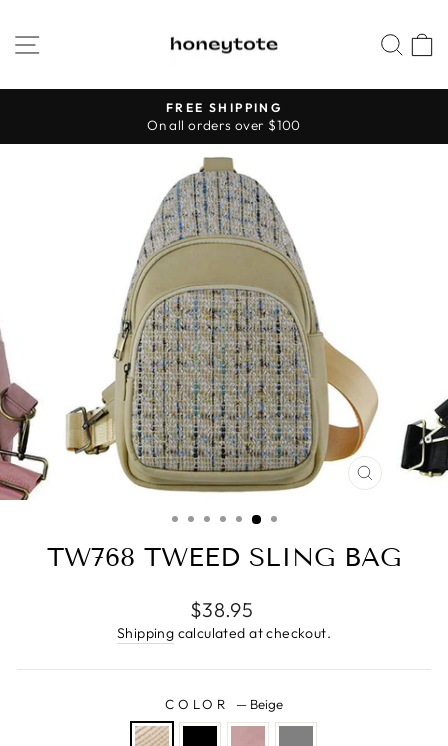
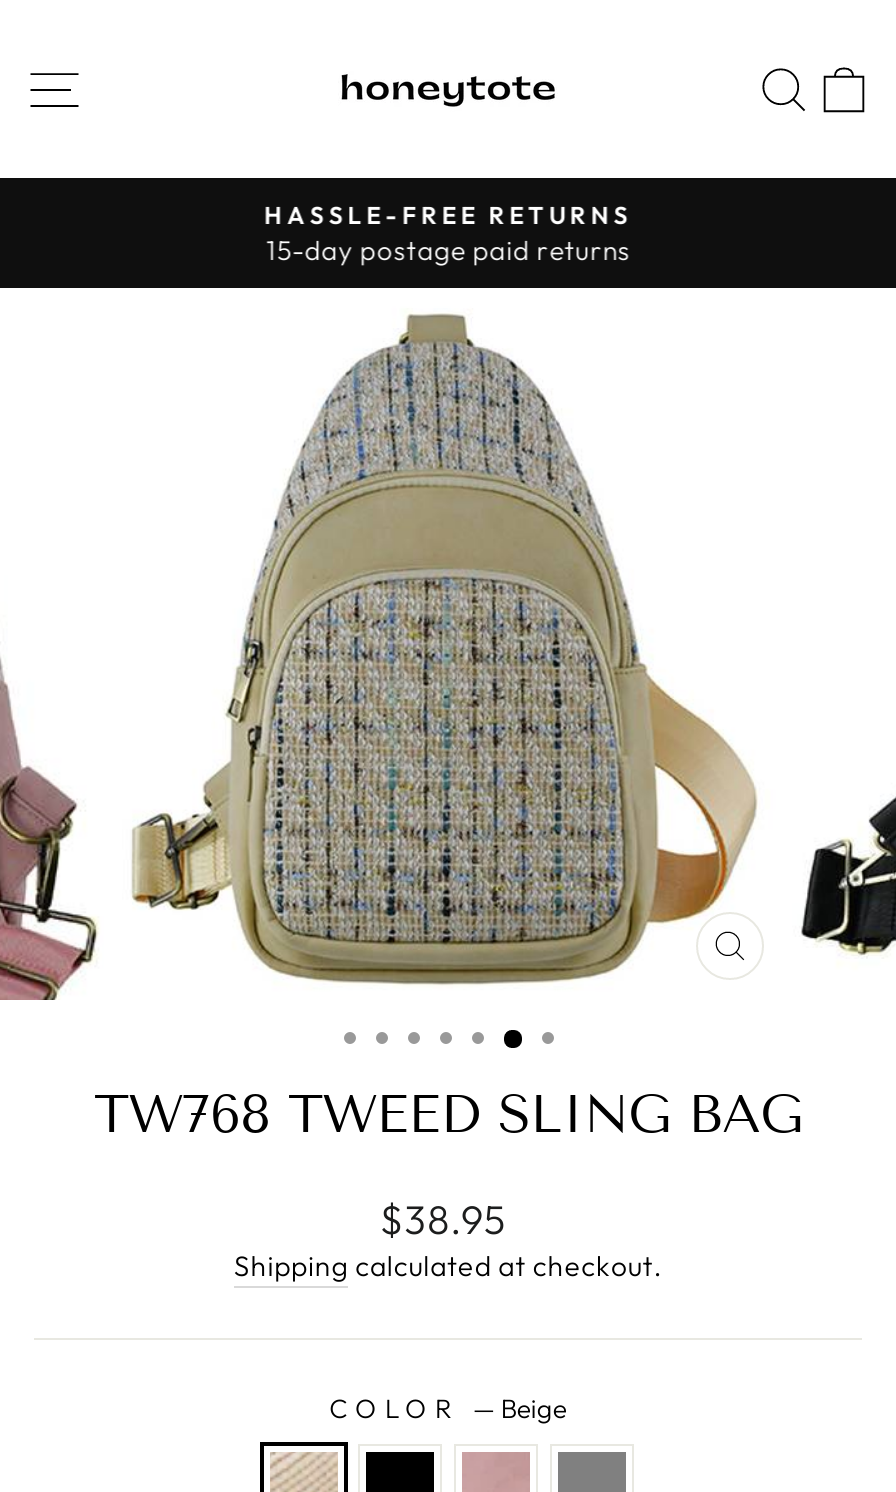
- FREE SHIPPING
- On all orders over $100
+ HASSLE-FREE RETURNS
+ 15-day postage paid returns
